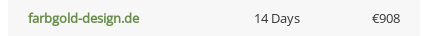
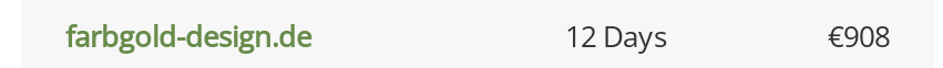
- 14 Days
+ 12 Days
